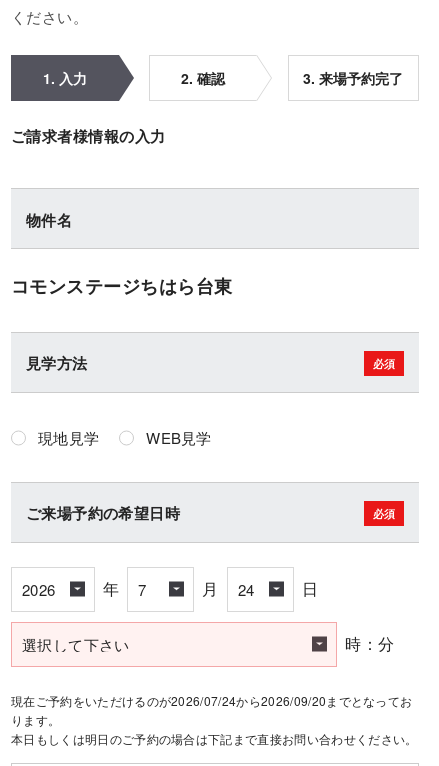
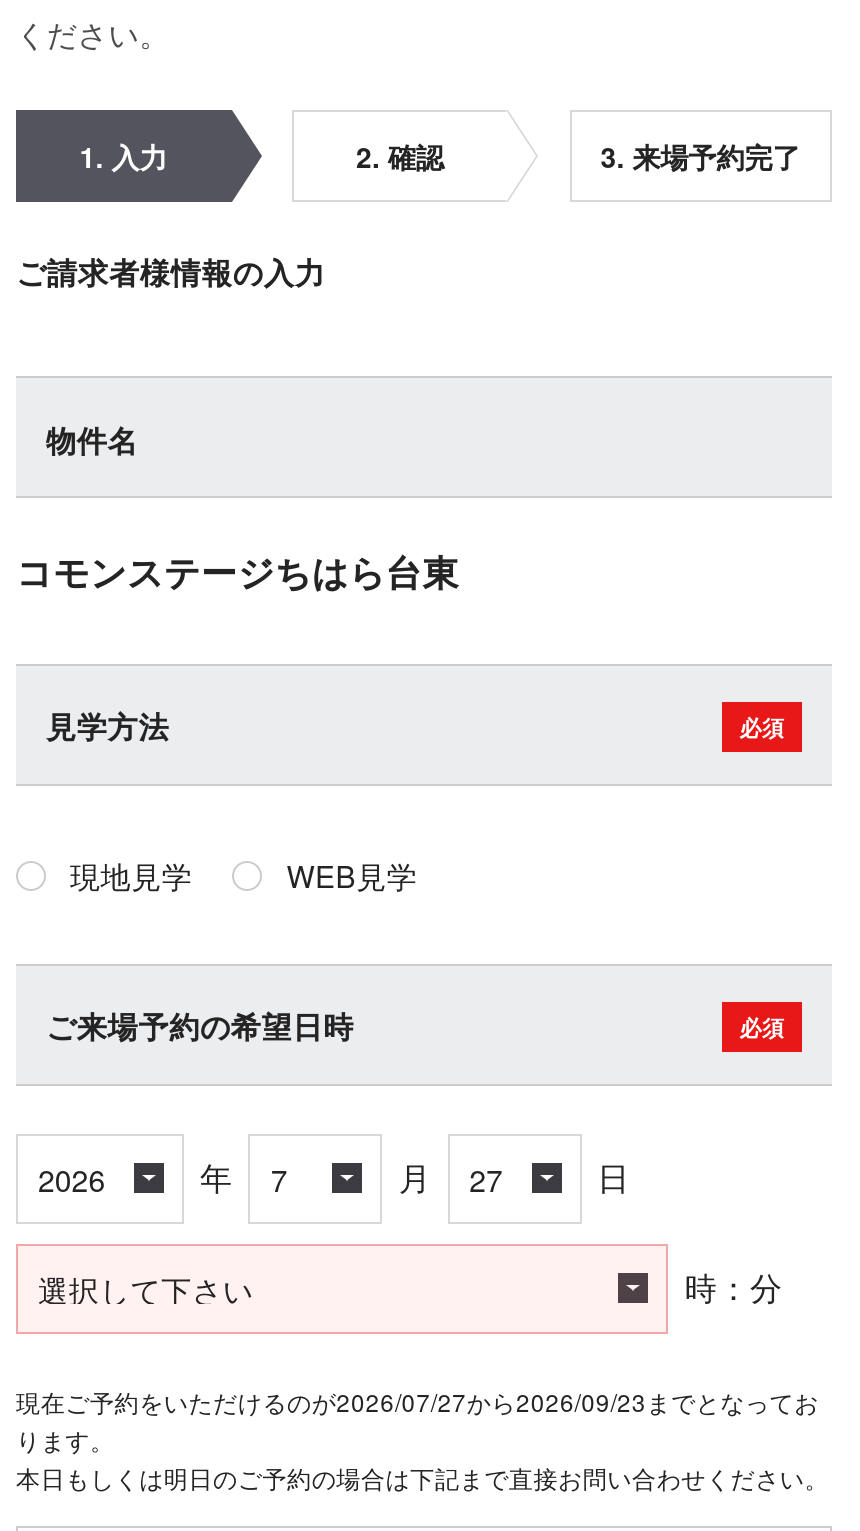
- 現在ご予約をいただけるのが2026/07/24から2026/09/20までとなってお
+ 現在ご予約をいただけるのが2026/07/27から2026/09/23までとなってお
